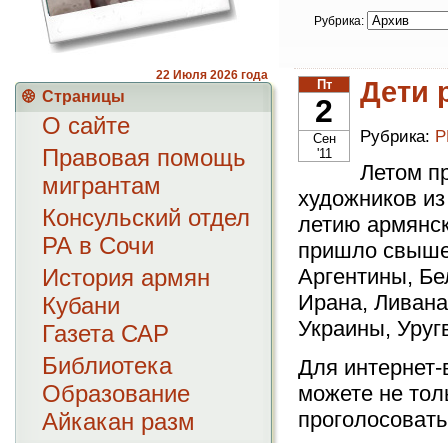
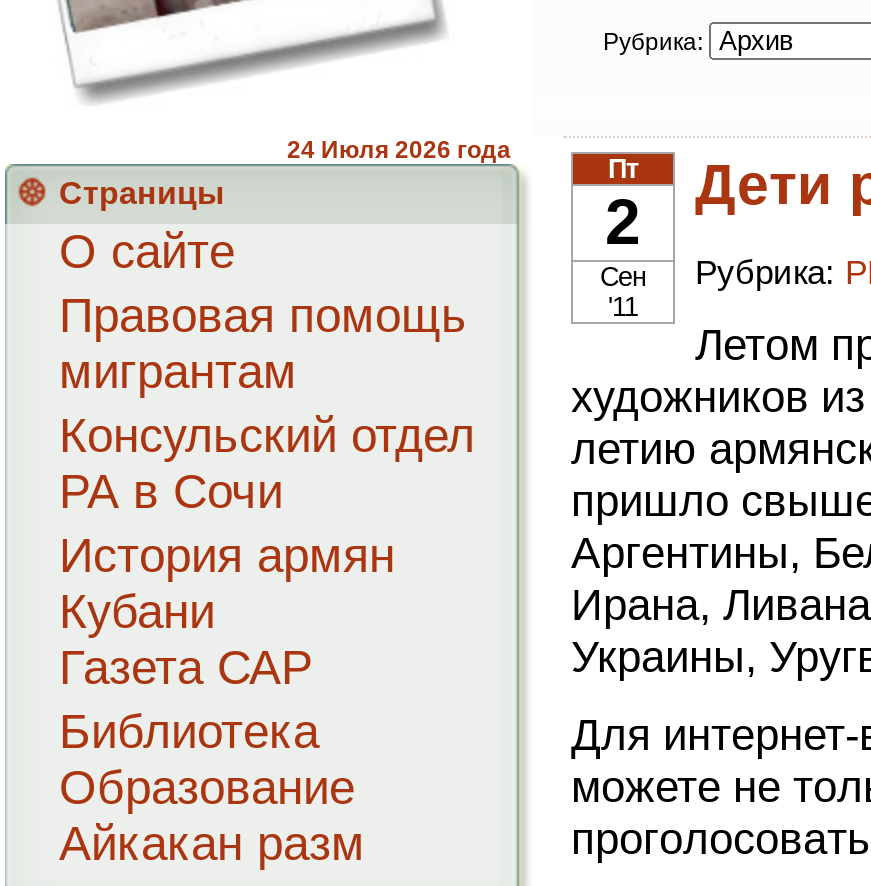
- 22 Июля 2026 года
+ 24 Июля 2026 года
